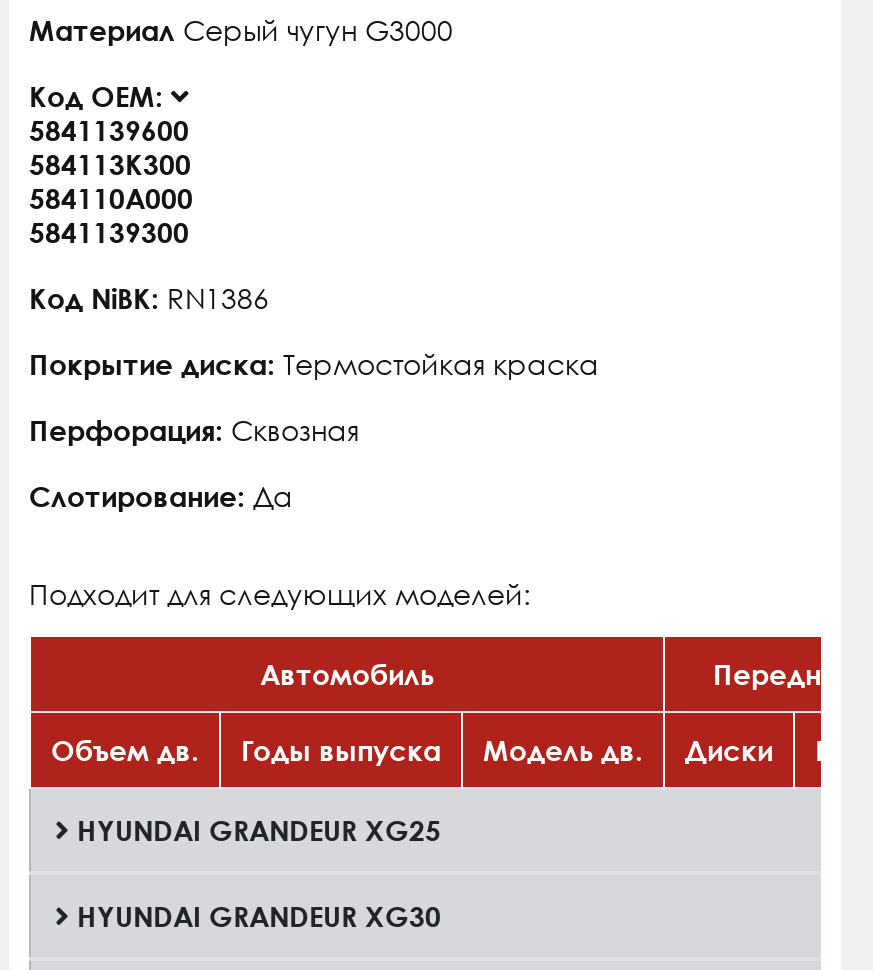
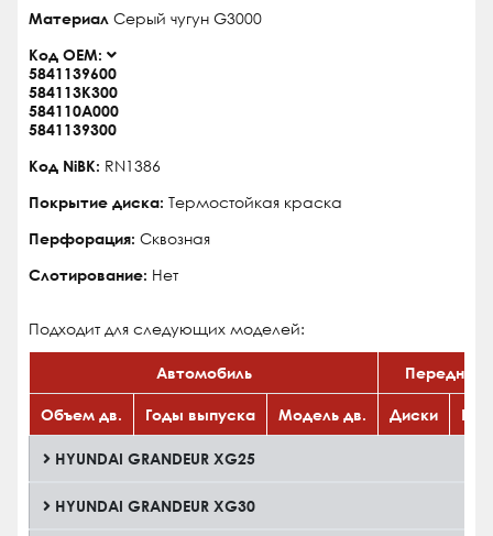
- Слотирование: Да
+ Слотирование: Нет
